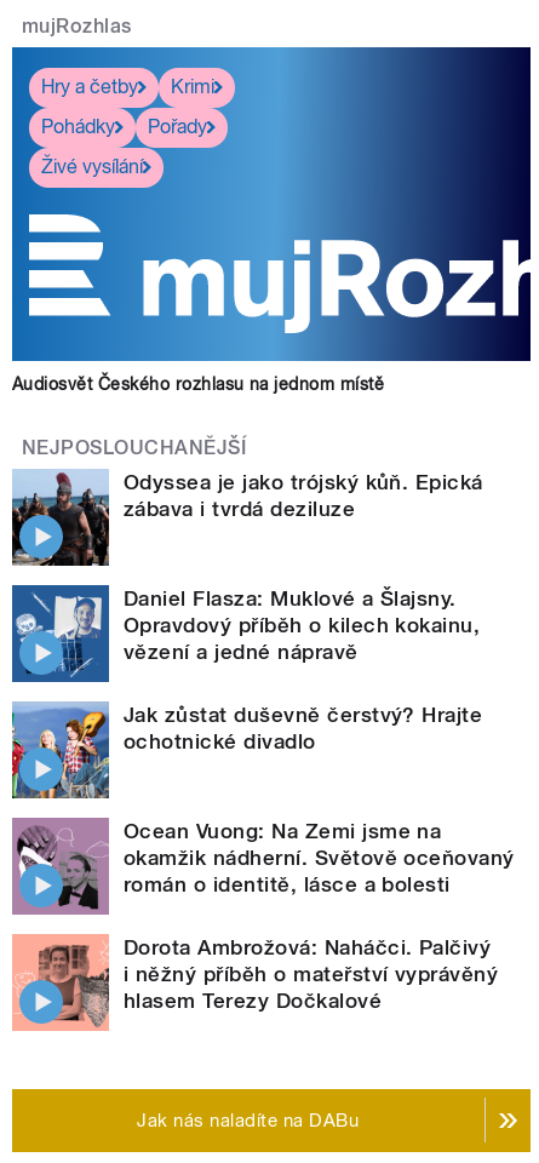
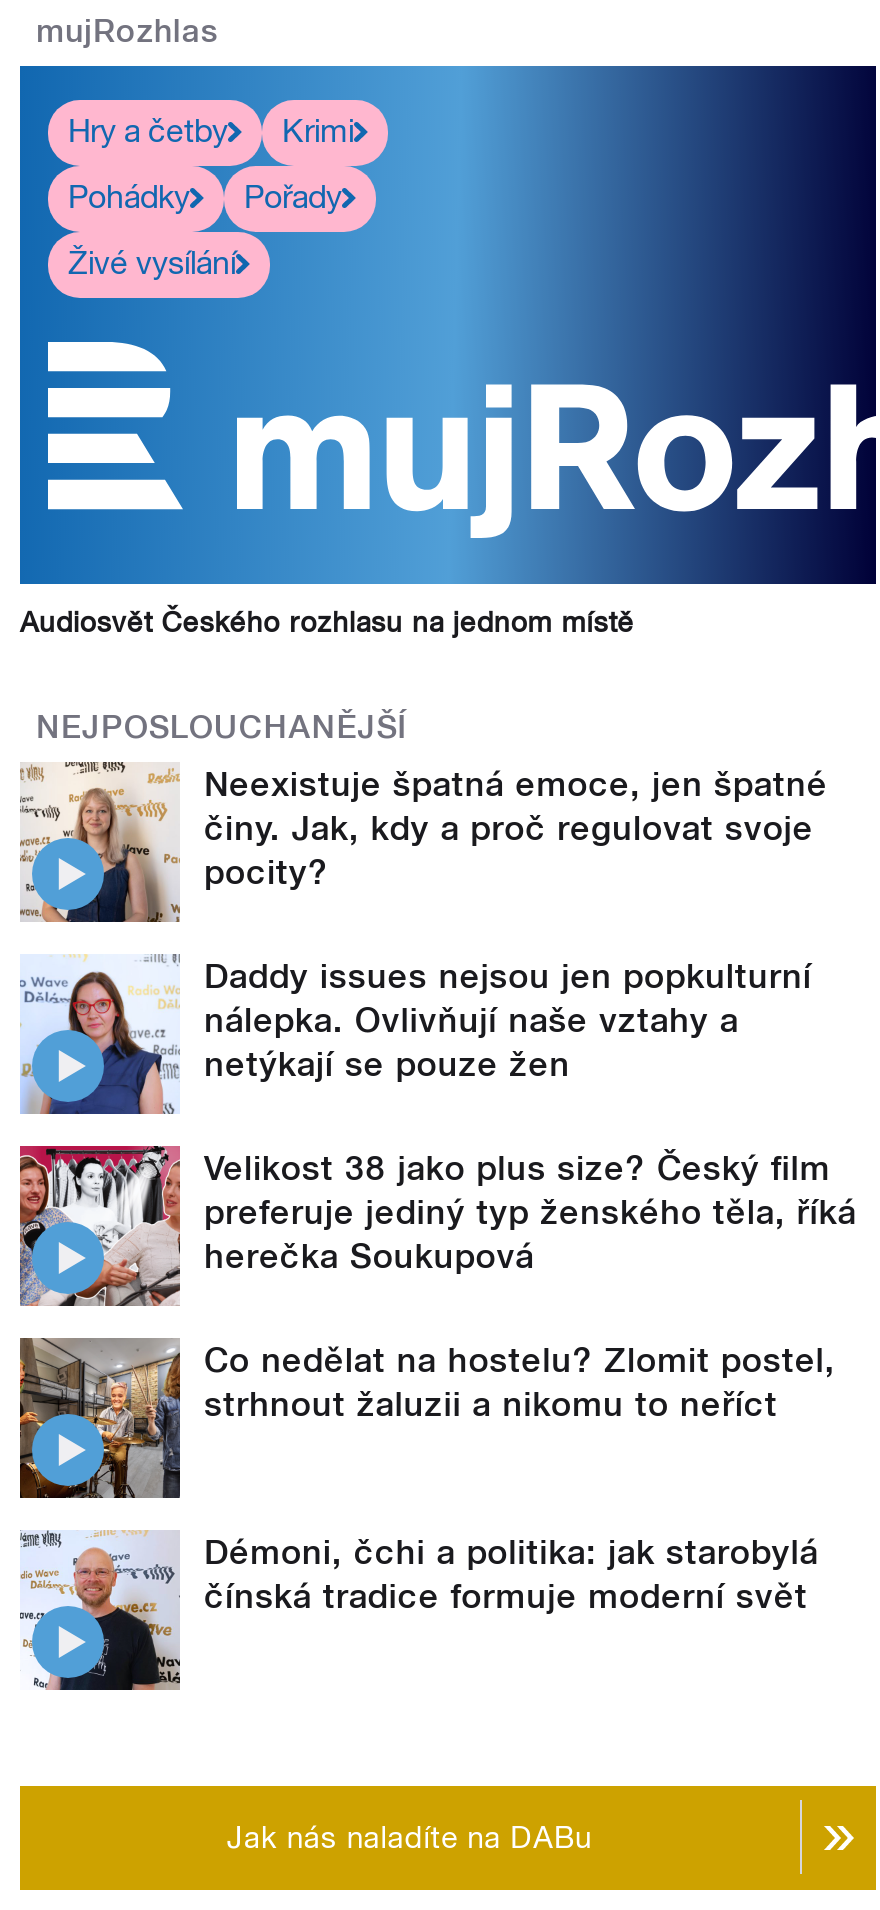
- [image]
- Odyssea je jako trójský kůň. Epická
- zábava i tvrdá deziluze
+ [image]
+ Neexistuje špatná emoce, jen špatné
+ činy. Jak, kdy a proč regulovat svoje
+ pocity?

- [image]
- Daniel Flasza: Muklové a Šlajsny.
- Opravdový příběh o kilech kokainu,
- vězení a jedné nápravě
+ [image]
+ Daddy issues nejsou jen popkulturní
+ nálepka. Ovlivňují naše vztahy a
+ netýkají se pouze žen

- [image]
- Jak zůstat duševně čerstvý? Hrajte
- ochotnické divadlo
+ [image]
+ Velikost 38 jako plus size? Český film
+ preferuje jediný typ ženského těla, říká
+ herečka Soukupová

- [image]
- Ocean Vuong: Na Zemi jsme na
- okamžik nádherní. Světově oceňovaný
- román o identitě, lásce a bolesti
+ [image]
+ Co nedělat na hostelu? Zlomit postel,
+ strhnout žaluzii a nikomu to neříct

- [image]
- Dorota Ambrožová: Naháčci. Palčivý
- i něžný příběh o mateřství vyprávěný
- hlasem Terezy Dočkalové
+ [image]
+ Démoni, čchi a politika: jak starobylá
+ čínská tradice formuje moderní svět
